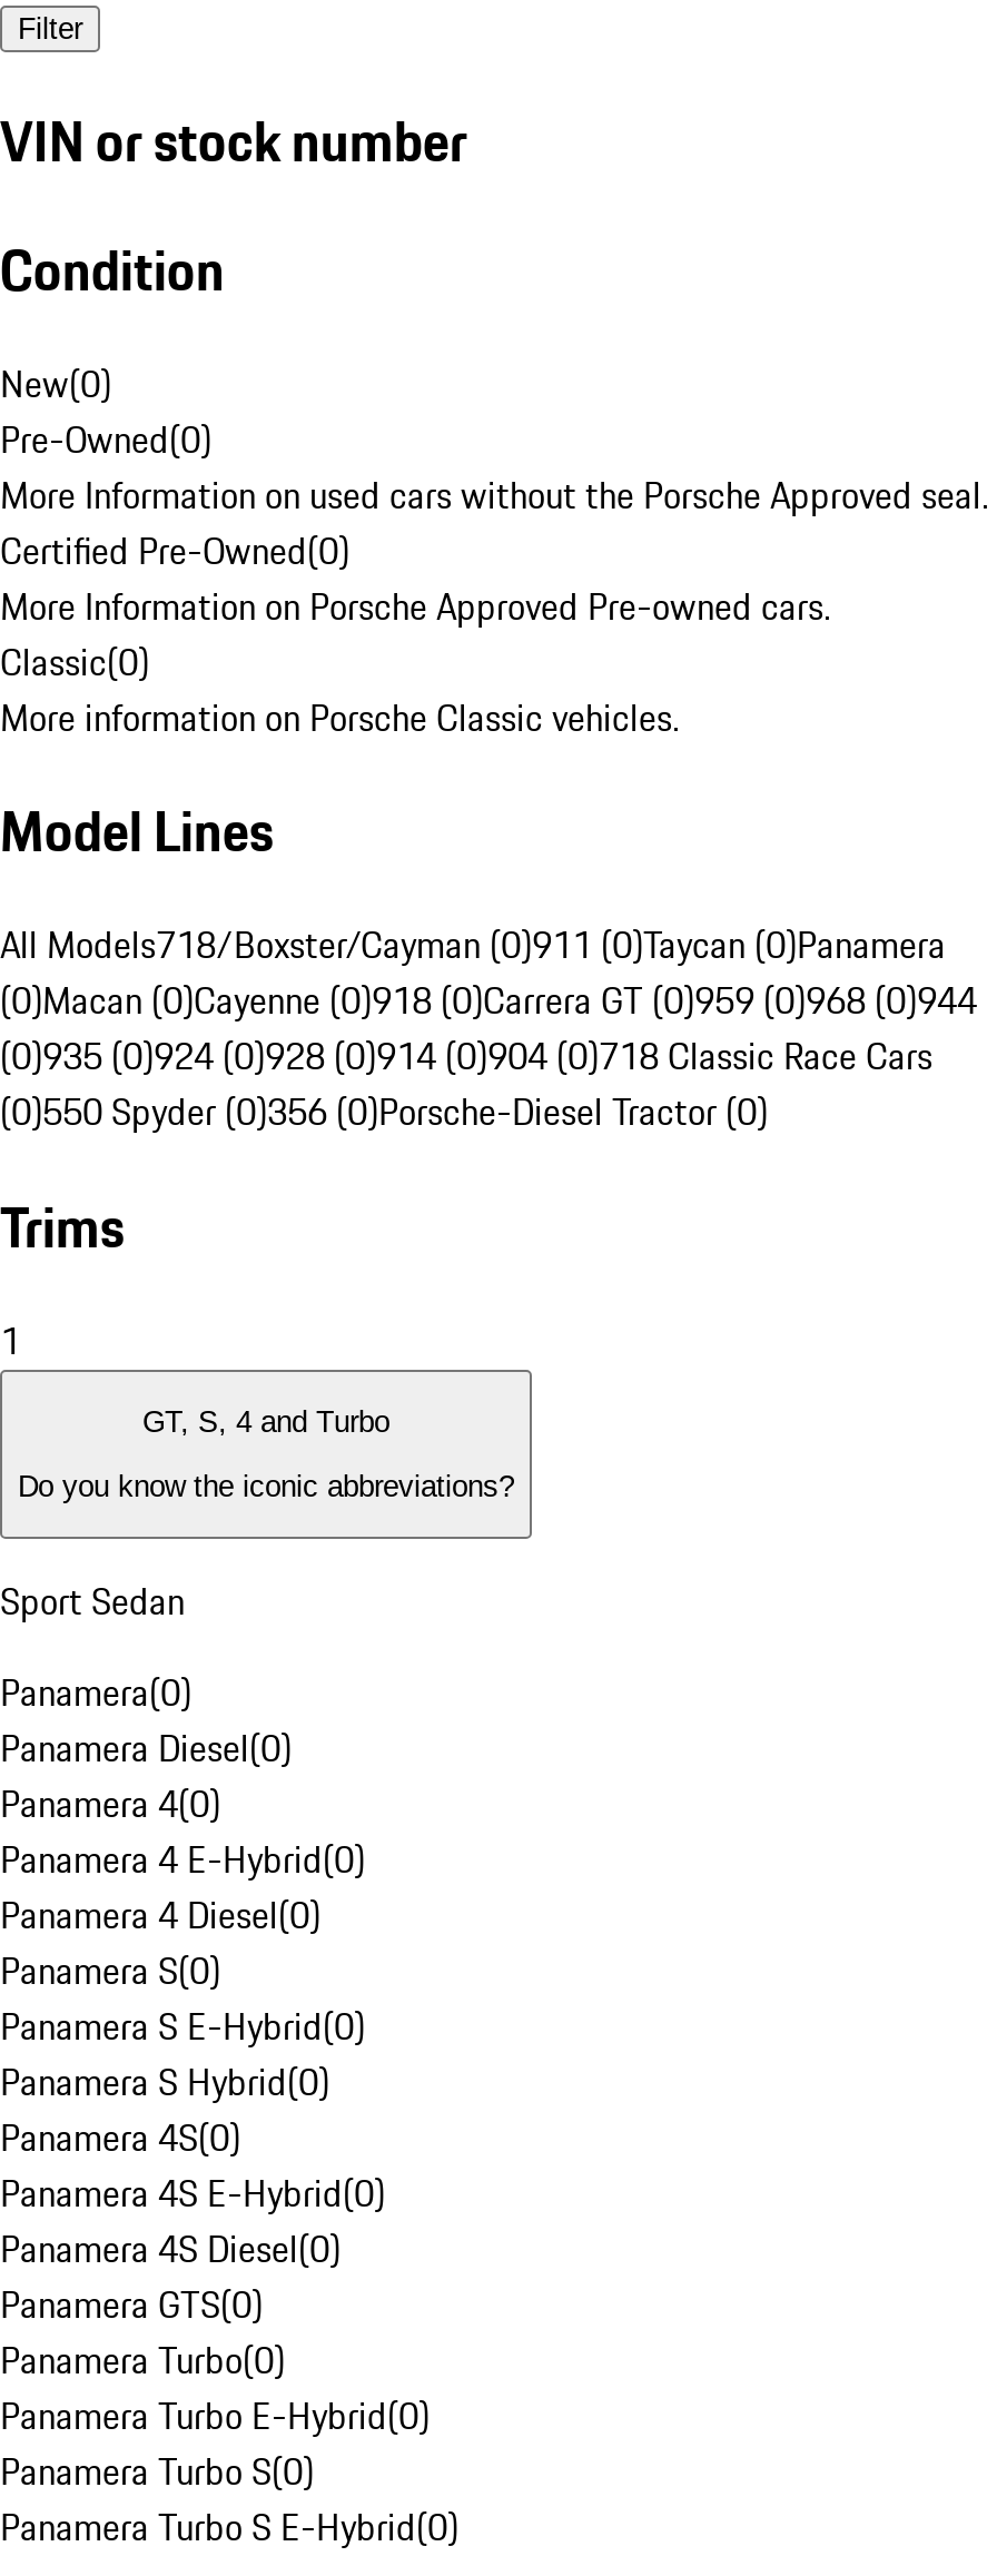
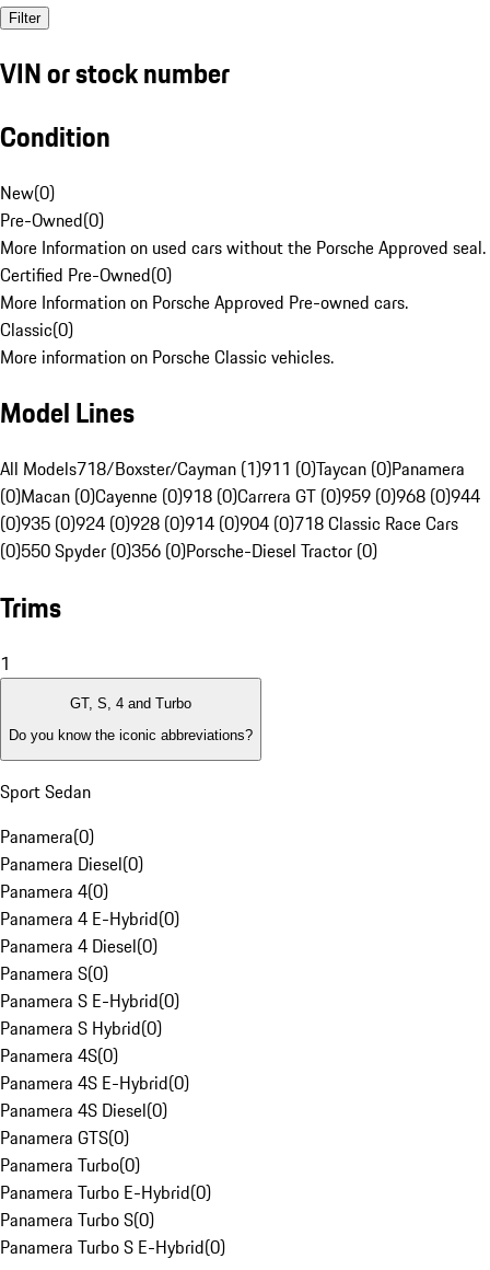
- All Models718/Boxster/Cayman (0)911 (0)Taycan (0)Panamera
+ All Models718/Boxster/Cayman (1)911 (0)Taycan (0)Panamera
